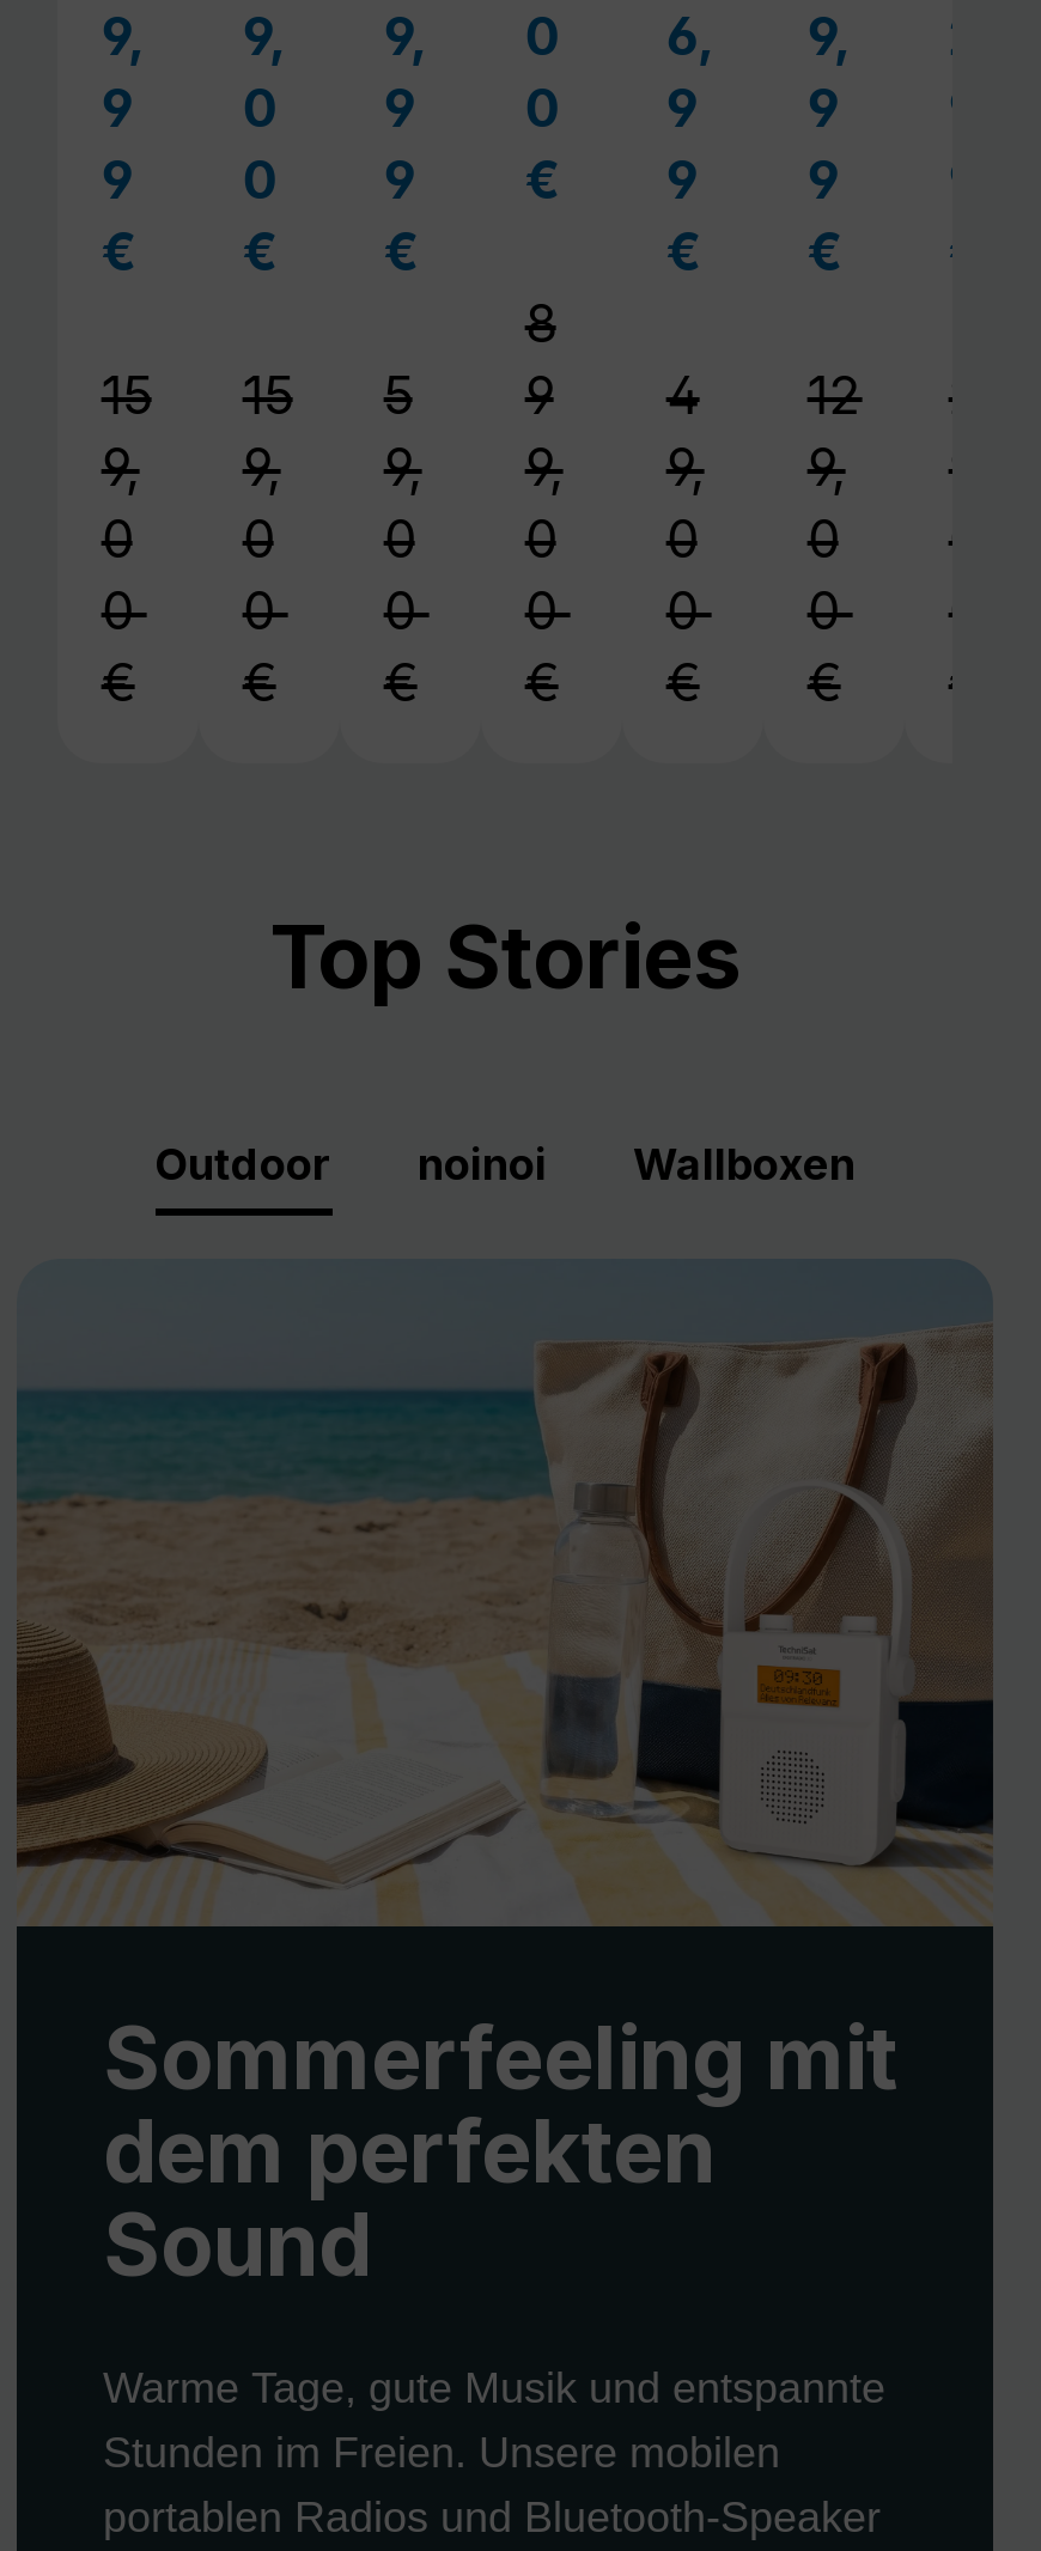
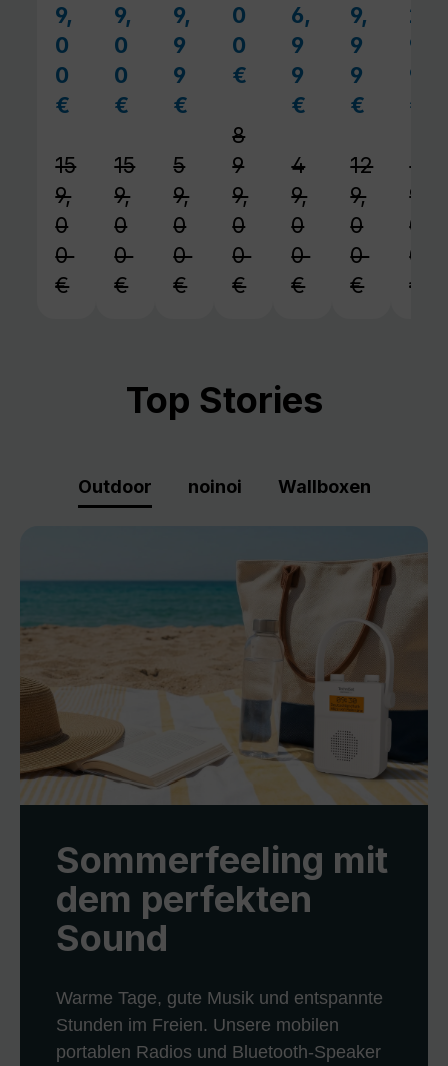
- 9
+ 0

- 9
+ 0
